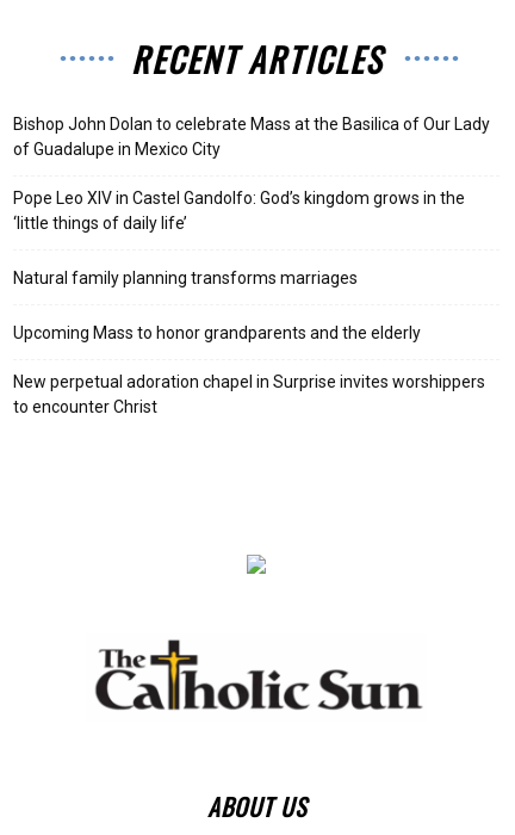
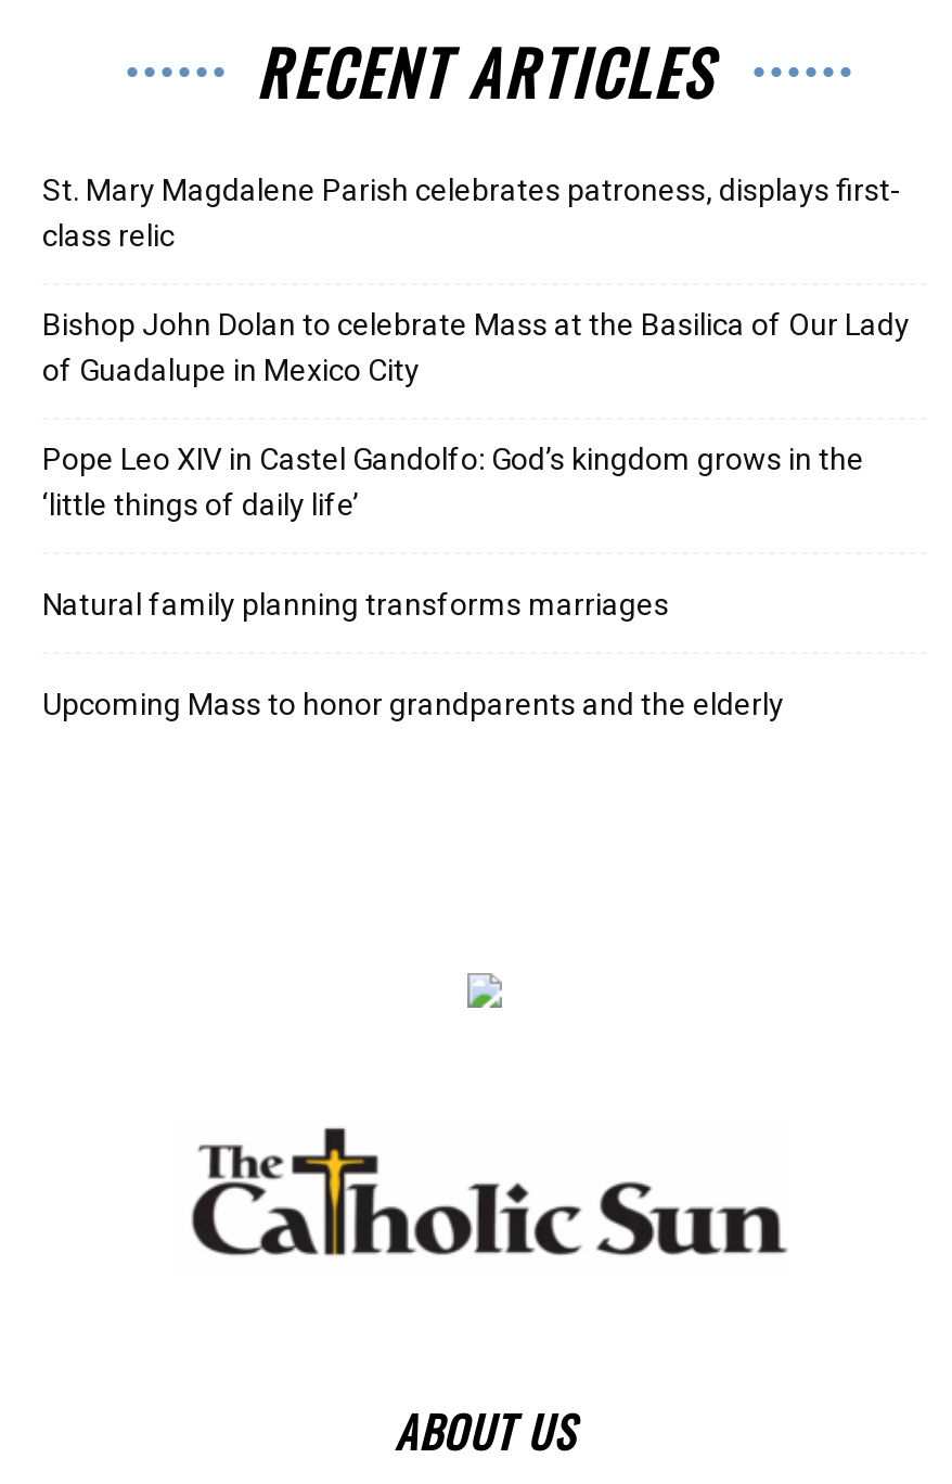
+ St. Mary Magdalene Parish celebrates patroness, displays first-
+ class relic

moved down: Bishop John Dolan to celebrate Mass at the Basilica of Our Lady | of Guadalupe in Mexico City | Pope Leo XIV in Castel Gandolfo: God’s kingdom grows in the | ‘little things of daily life’ | Natural family planning transforms marriages | Upcoming Mass to honor grandparents and the elderly

- New perpetual adoration chapel in Surprise invites worshippers
- to encounter Christ
